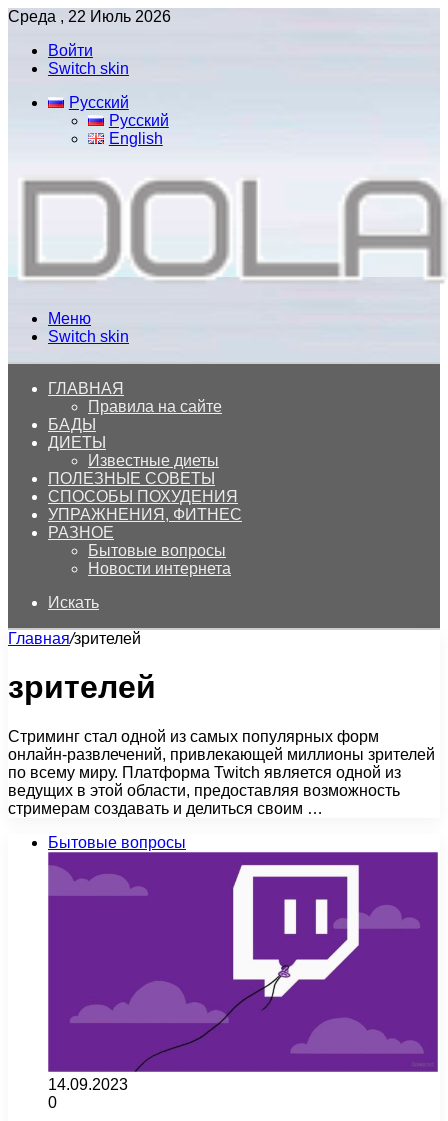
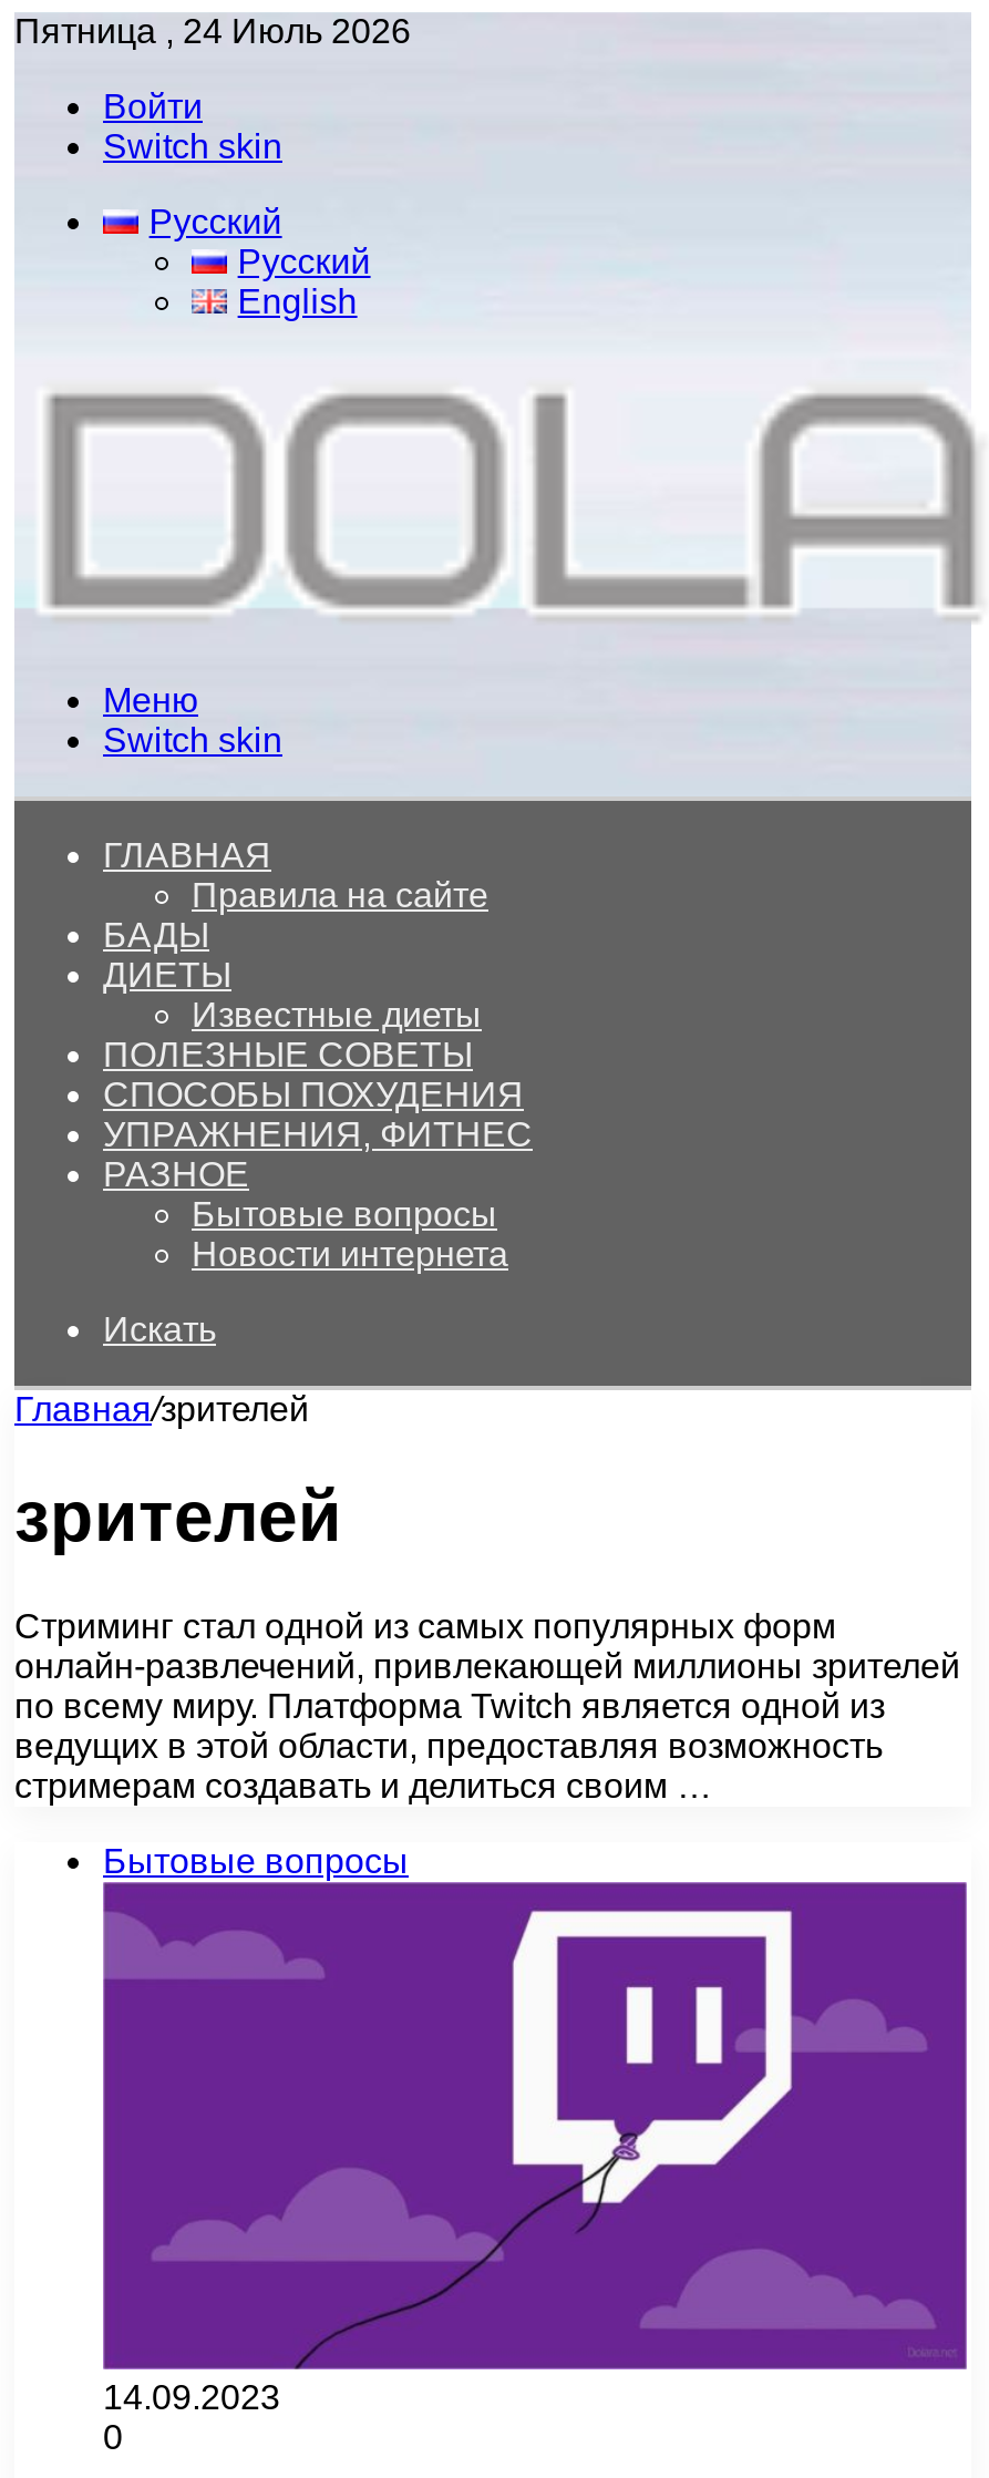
- Среда , 22 Июль 2026
+ Пятница , 24 Июль 2026
